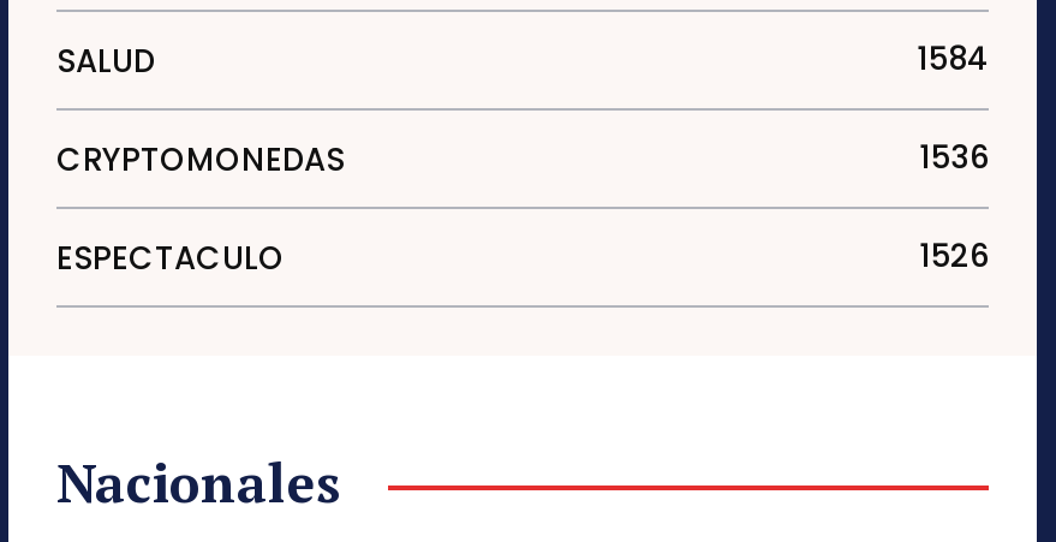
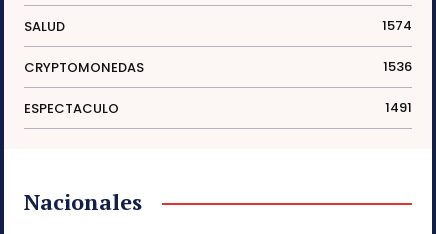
- 1584
+ 1574

- 1526
+ 1491
